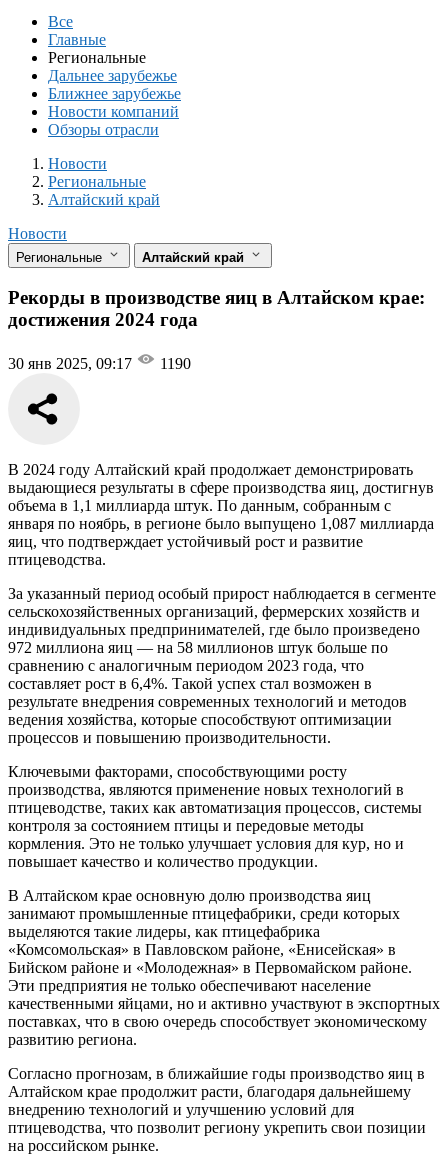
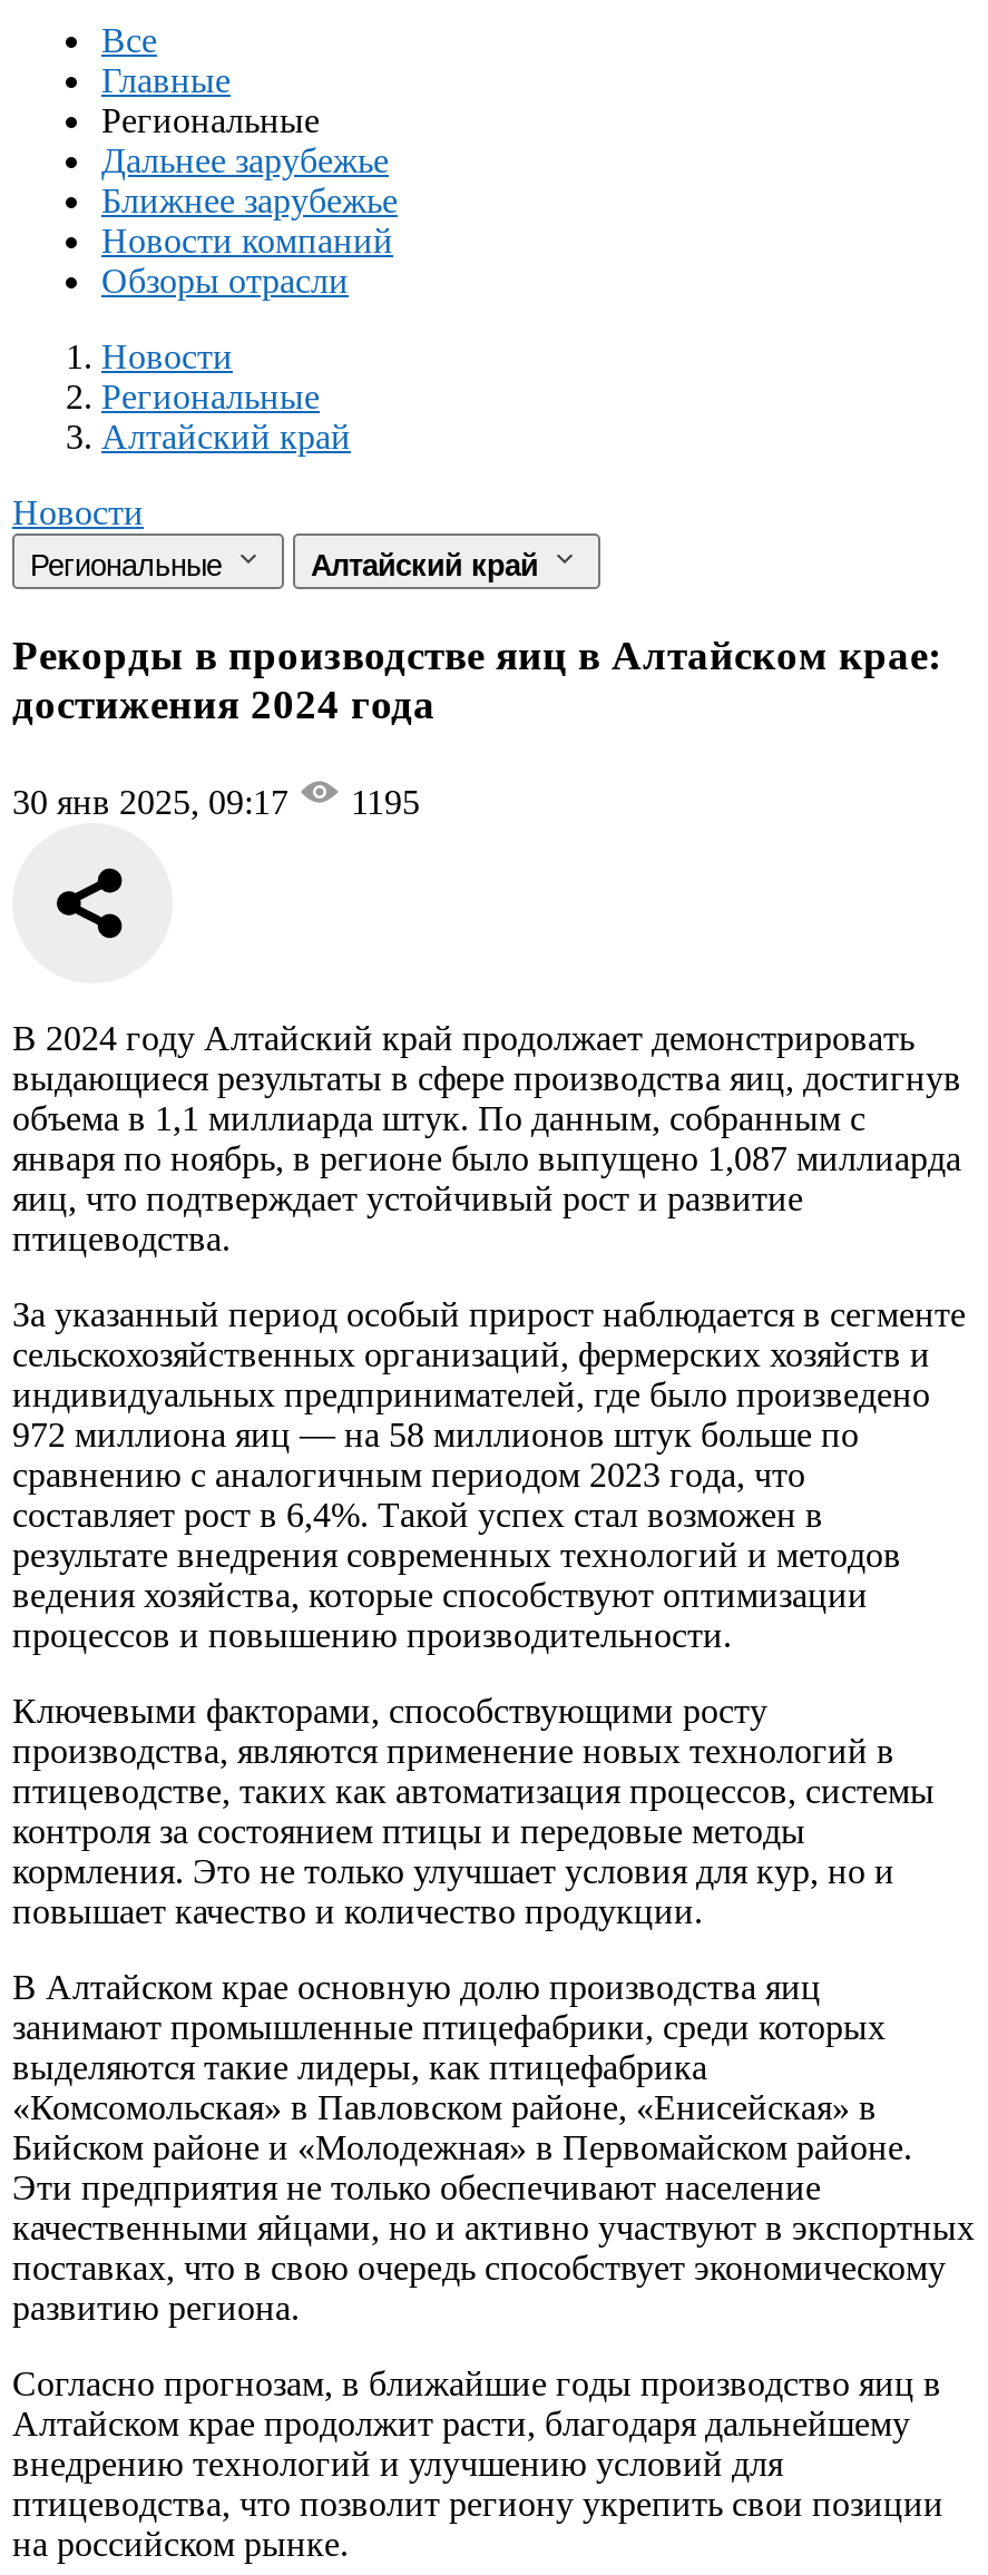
- 30 янв 2025, 09:17 1190
+ 30 янв 2025, 09:17 1195
